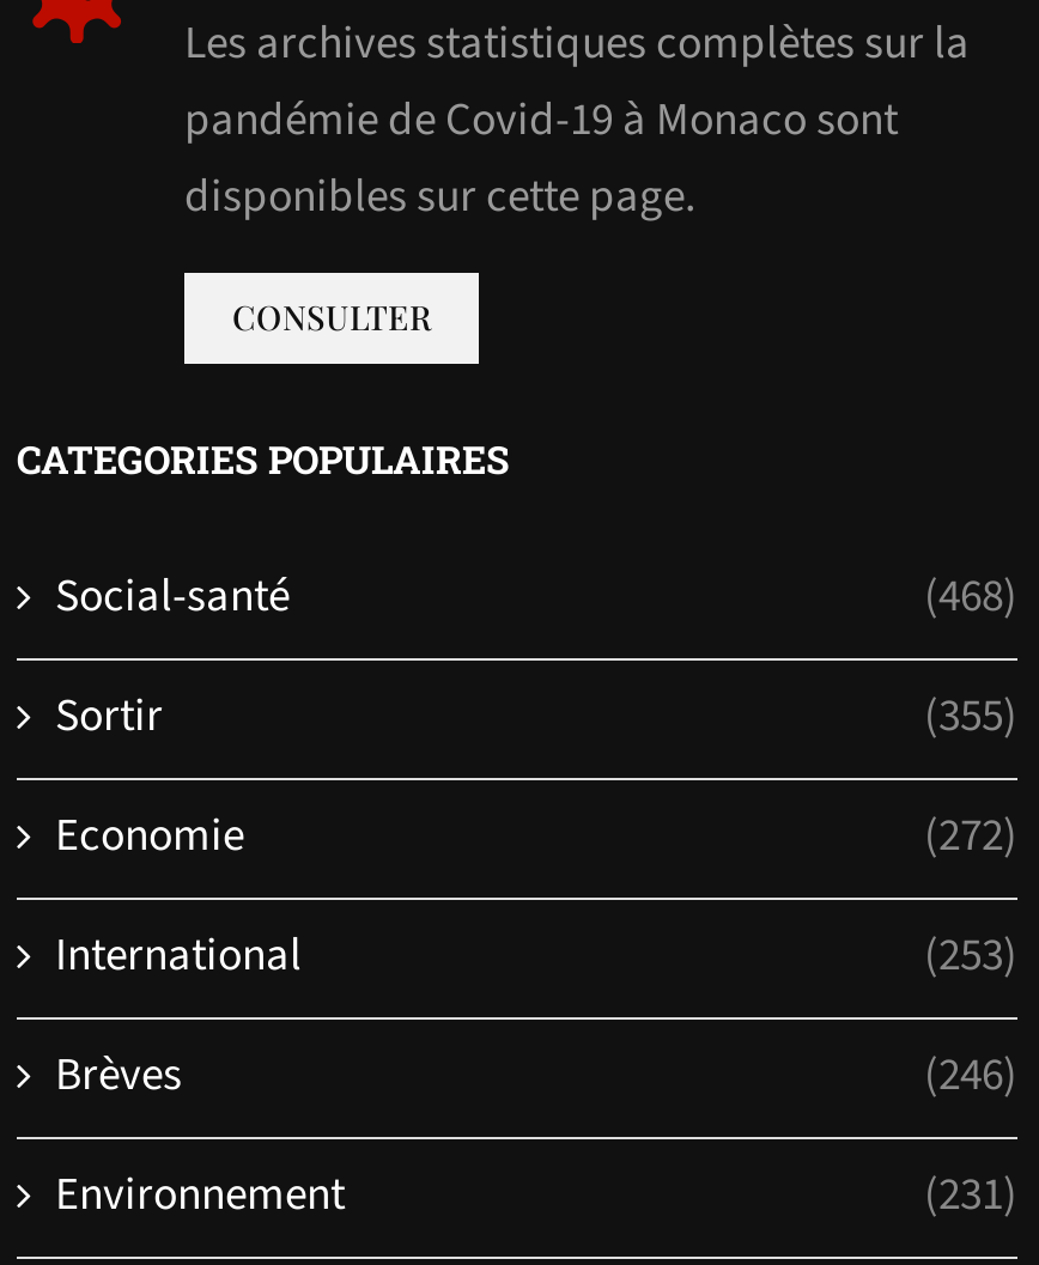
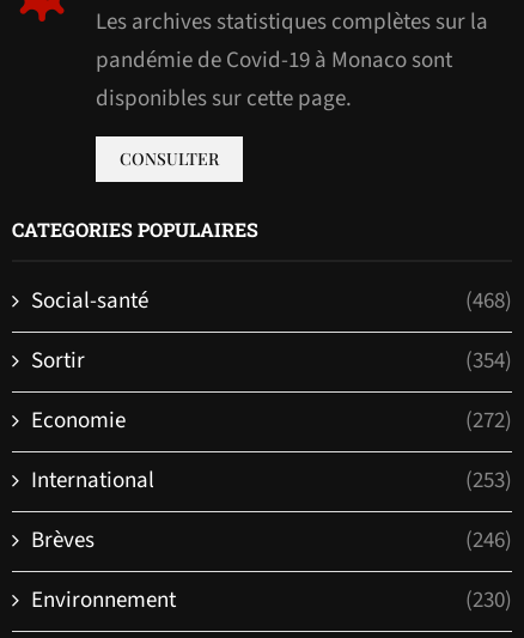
- (355)
+ (354)

- (231)
+ (230)
